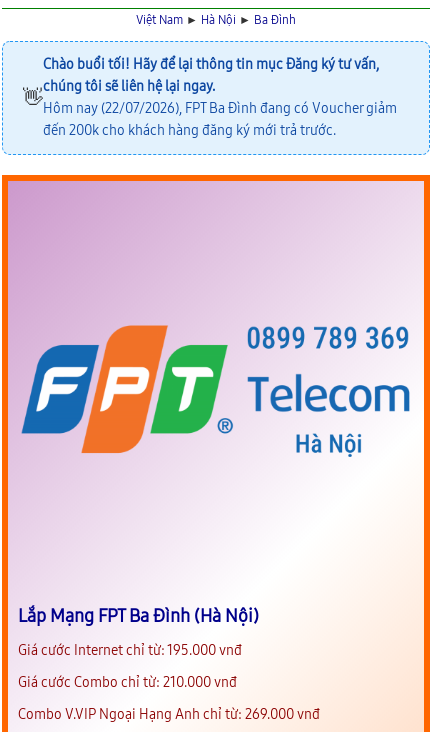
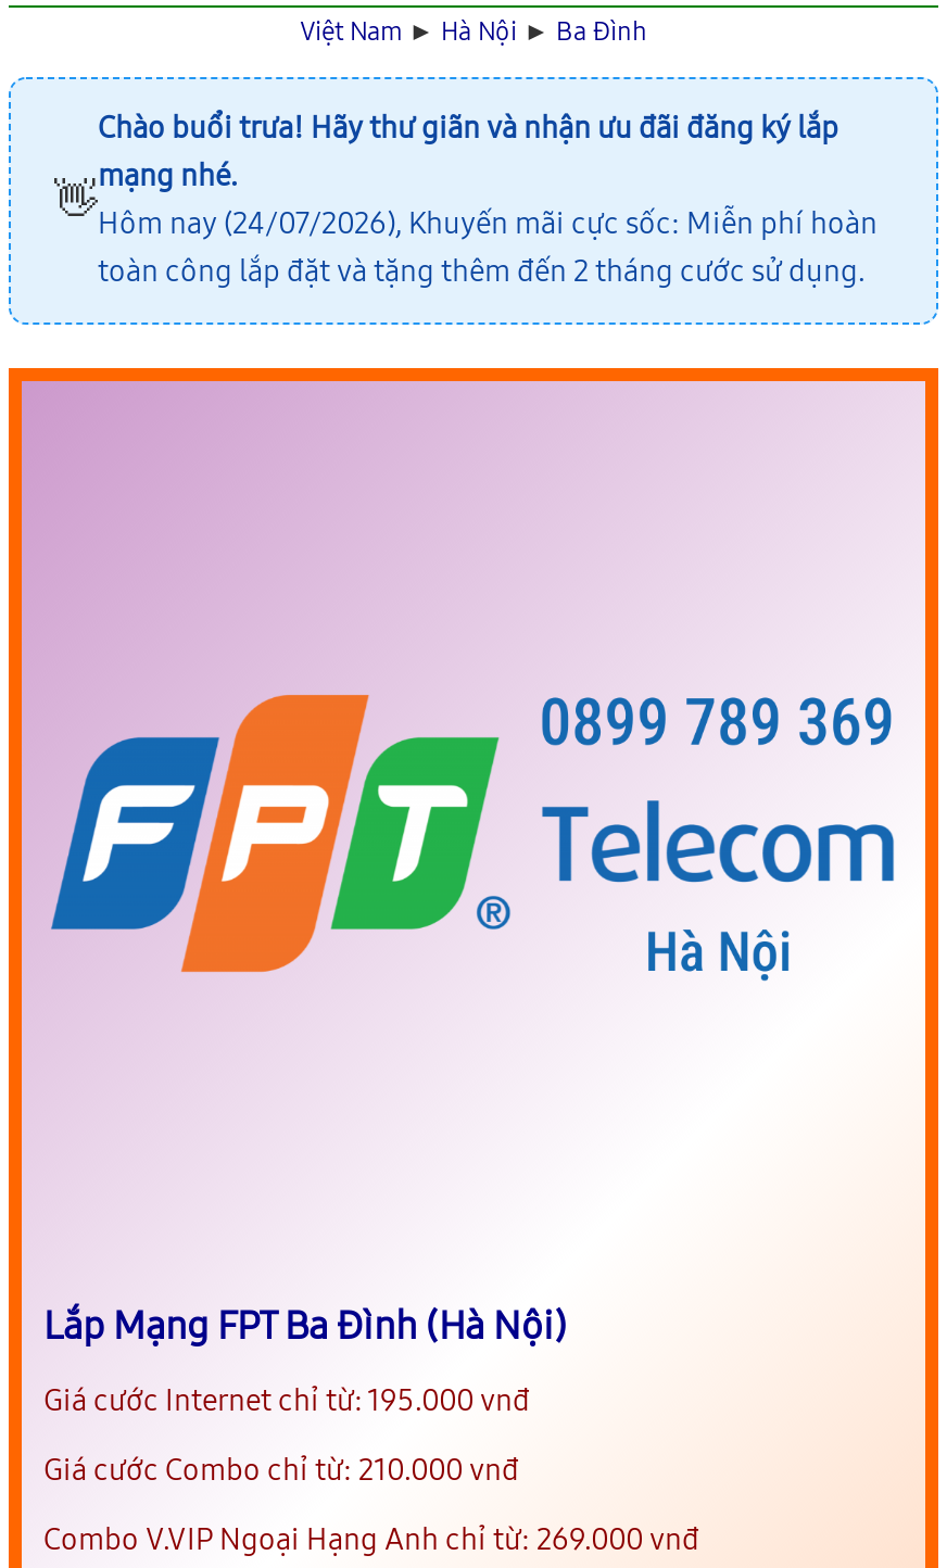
- Chào buổi tối! Hãy để lại thông tin mục Đăng ký tư vấn,
- chúng tôi sẽ liên hệ lại ngay.
- Hôm nay (22/07/2026), FPT Ba Đình đang có Voucher giảm
- đến 200k cho khách hàng đăng ký mới trả trước.
+ Chào buổi trưa! Hãy thư giãn và nhận ưu đãi đăng ký lắp
+ mạng nhé.
+ Hôm nay (24/07/2026), Khuyến mãi cực sốc: Miễn phí hoàn
+ toàn công lắp đặt và tặng thêm đến 2 tháng cước sử dụng.
